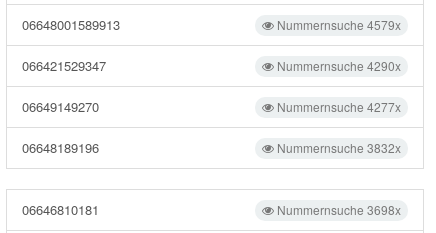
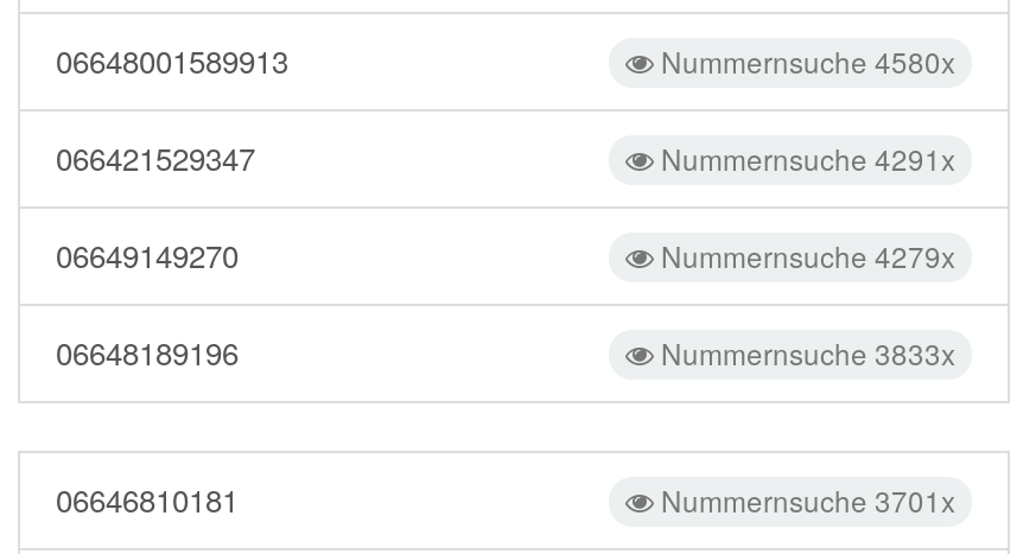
- Nummernsuche 4579x
+ Nummernsuche 4580x

- Nummernsuche 4290x
+ Nummernsuche 4291x

- Nummernsuche 4277x
+ Nummernsuche 4279x

- Nummernsuche 3832x
+ Nummernsuche 3833x

- Nummernsuche 3698x
+ Nummernsuche 3701x
